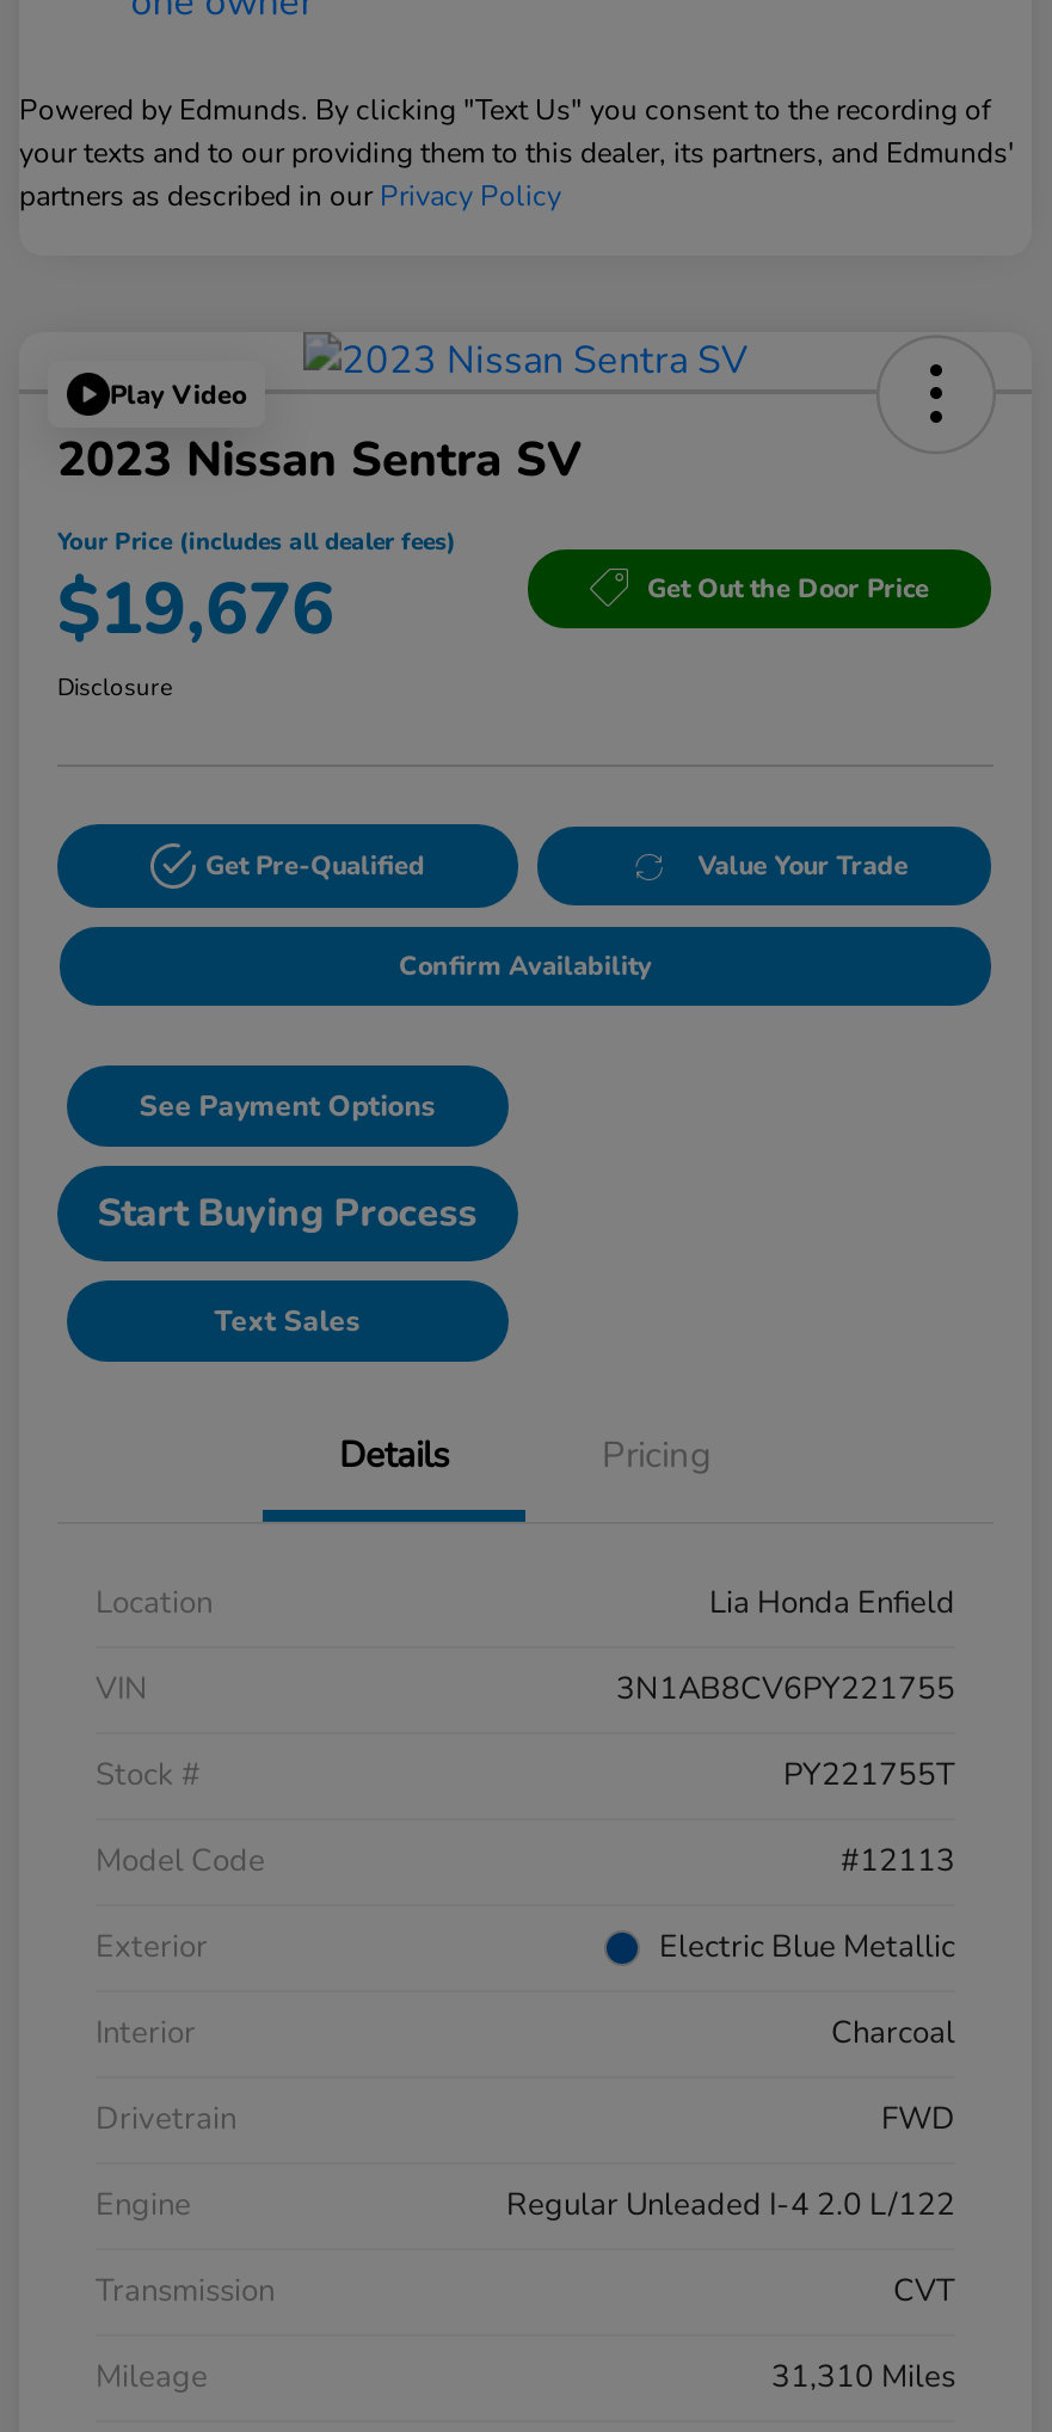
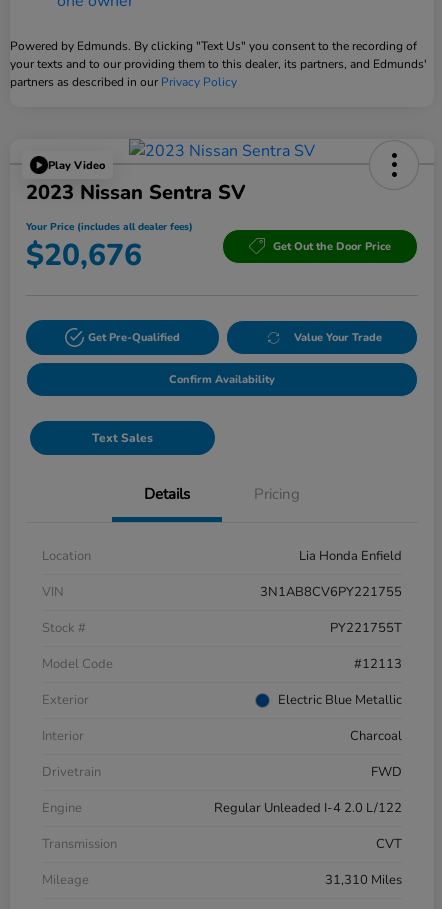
- $19,676
+ $20,676

- Disclosure

- See Payment Options
- Start Buying Process
